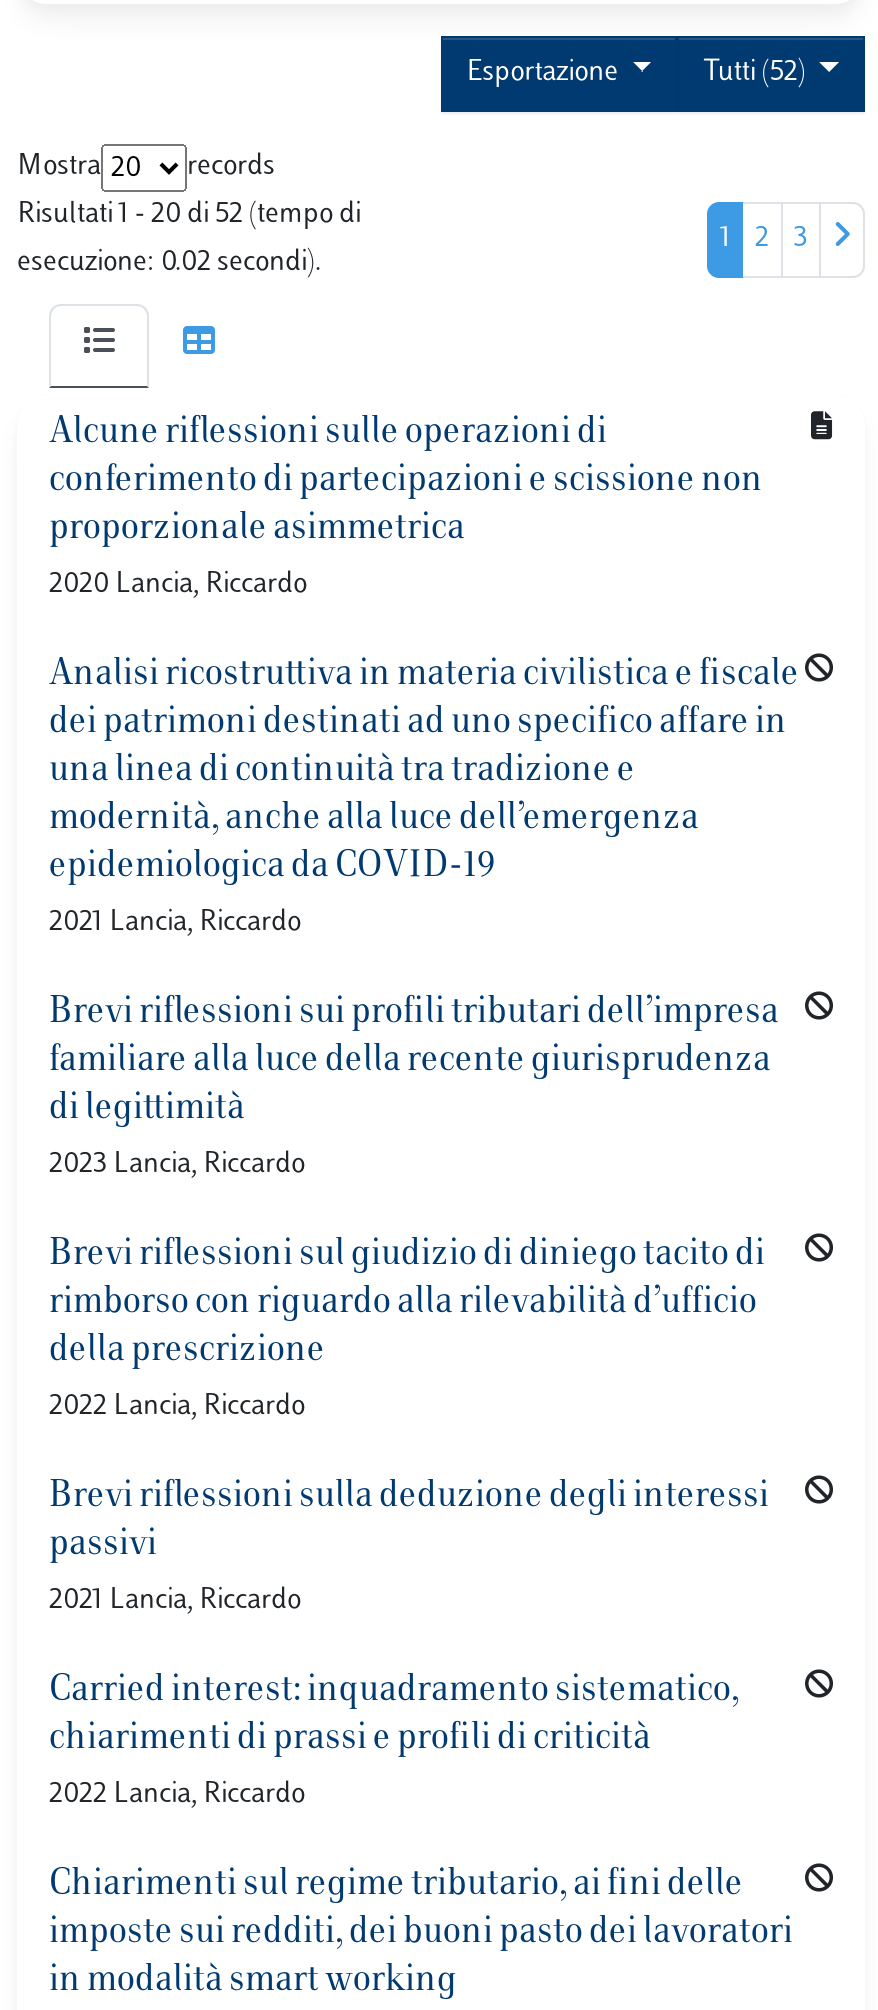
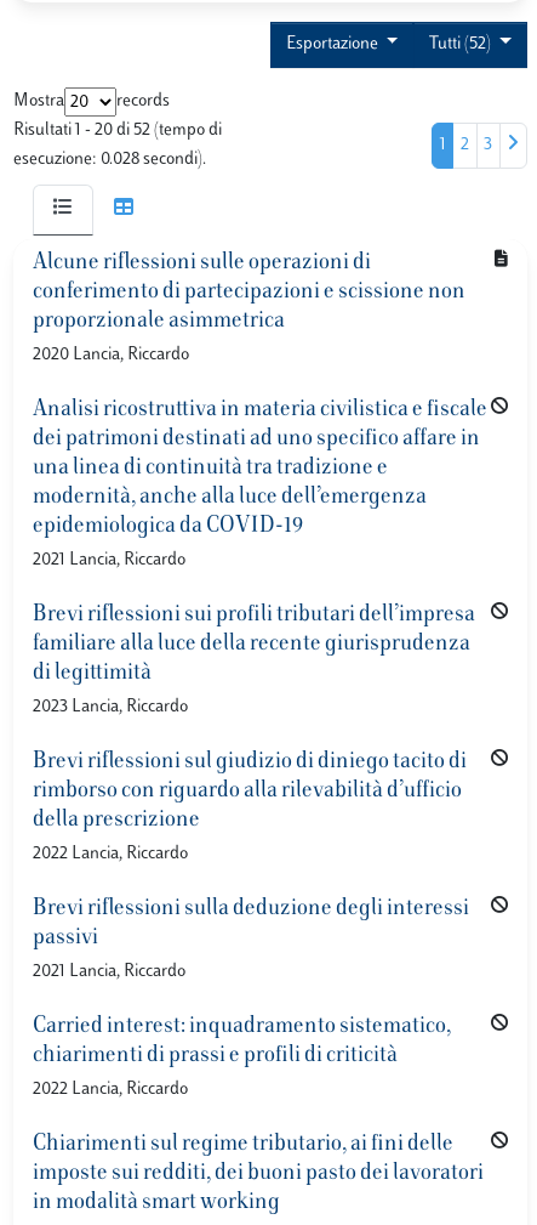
- esecuzione: 0.02 secondi).
+ esecuzione: 0.028 secondi).
